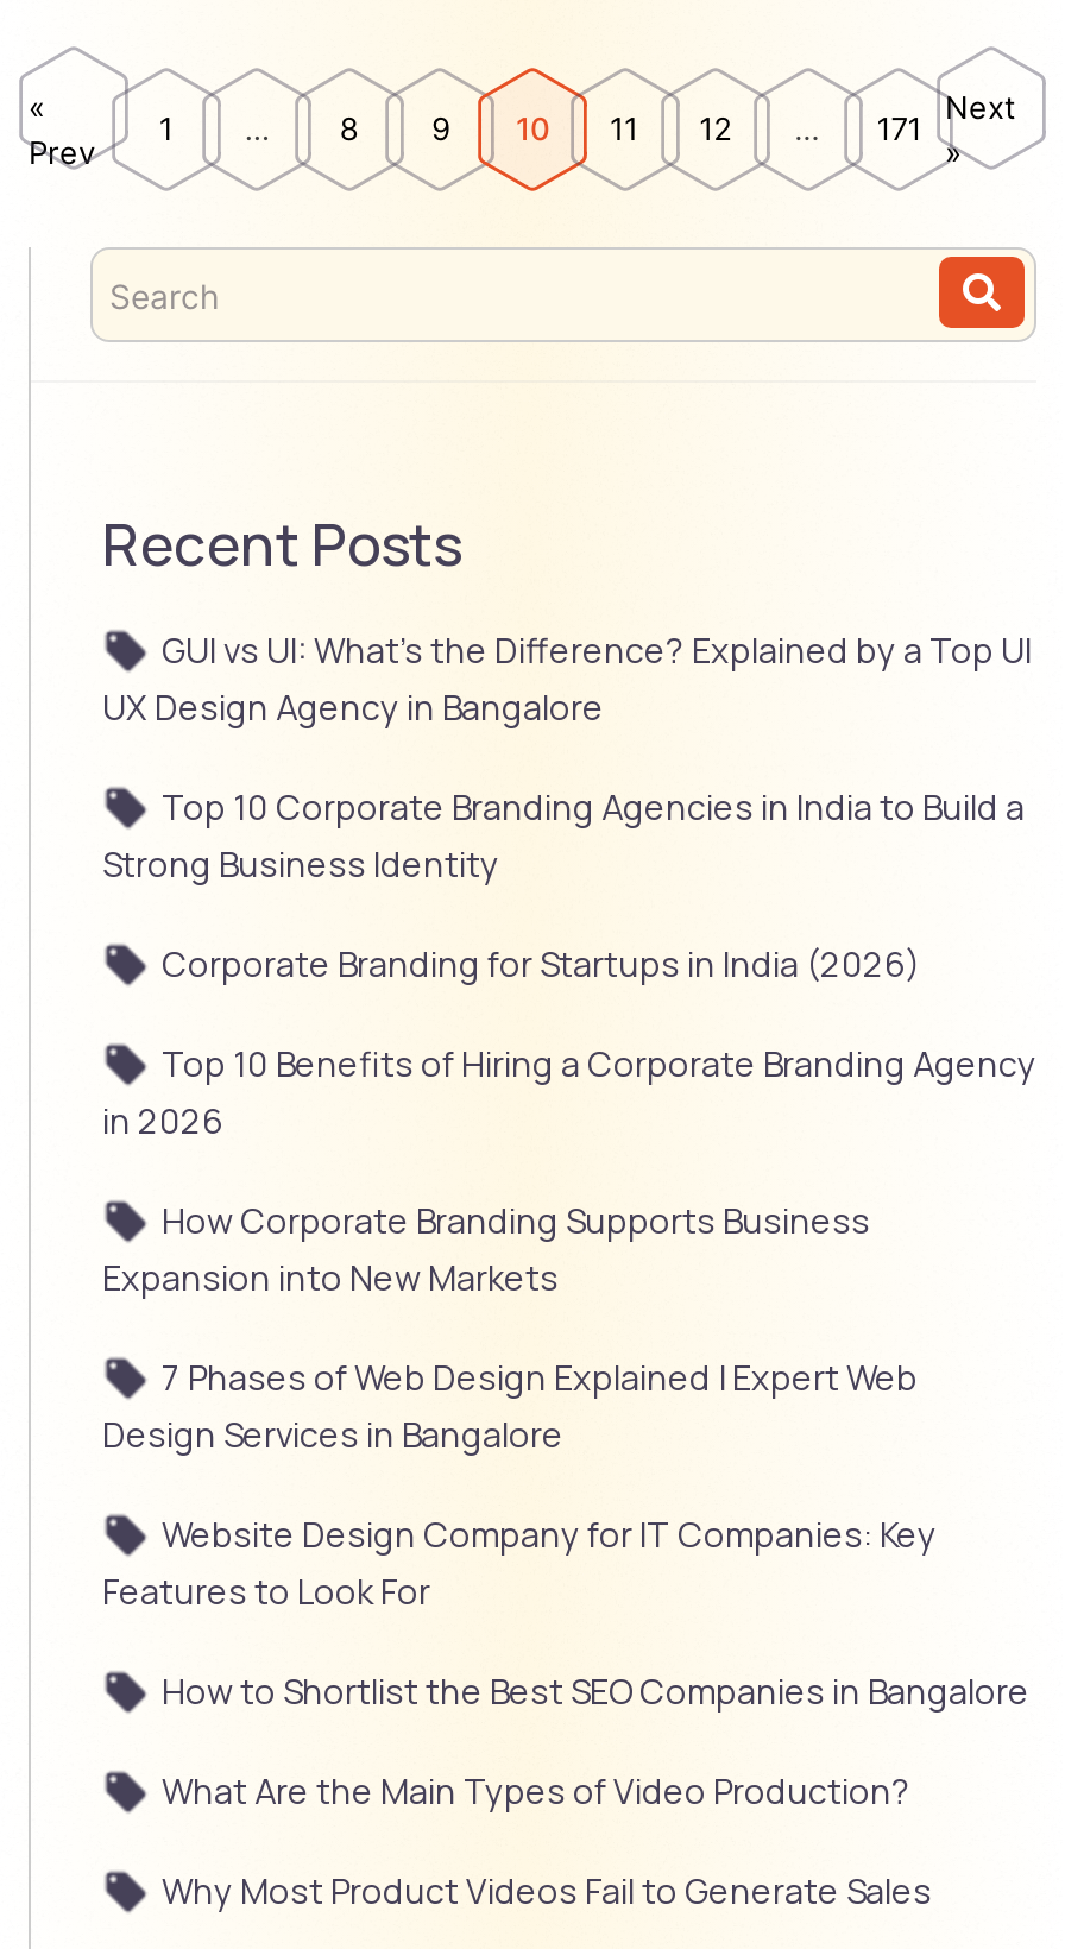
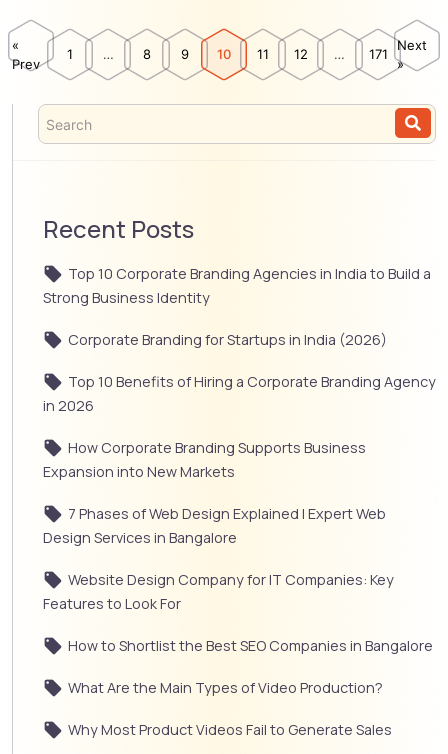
- GUI vs UI: What’s the Difference? Explained by a Top UI
- UX Design Agency in Bangalore
